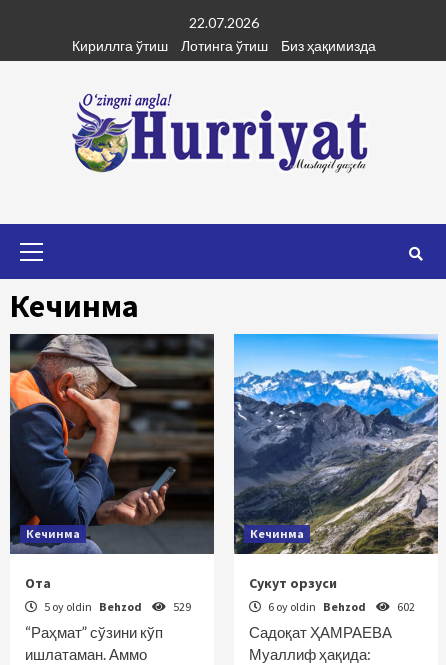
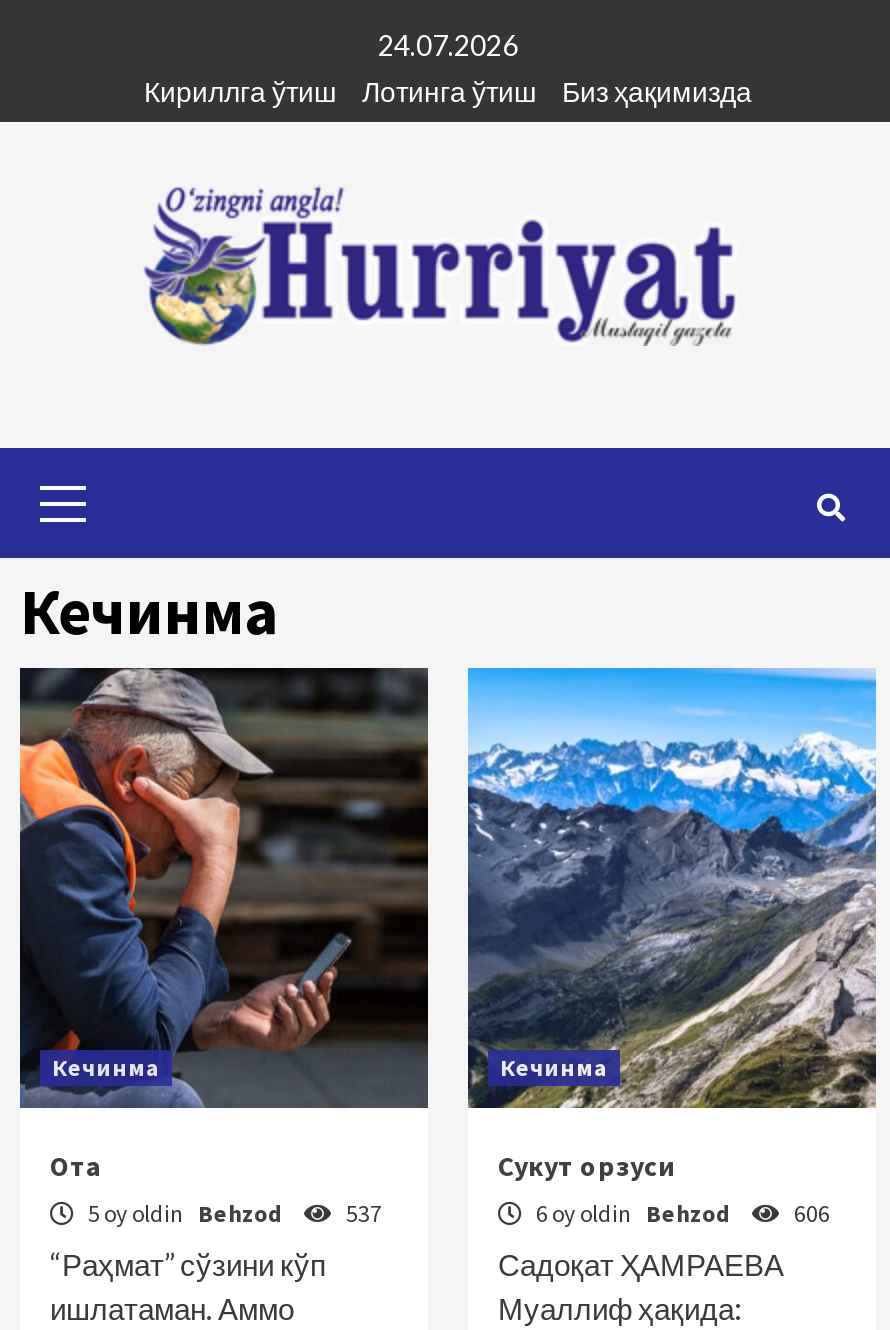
- 22.07.2026
+ 24.07.2026

- 5 oy oldin Behzod 529
+ 5 oy oldin Behzod 537

- 6 oy oldin Behzod 602
+ 6 oy oldin Behzod 606
